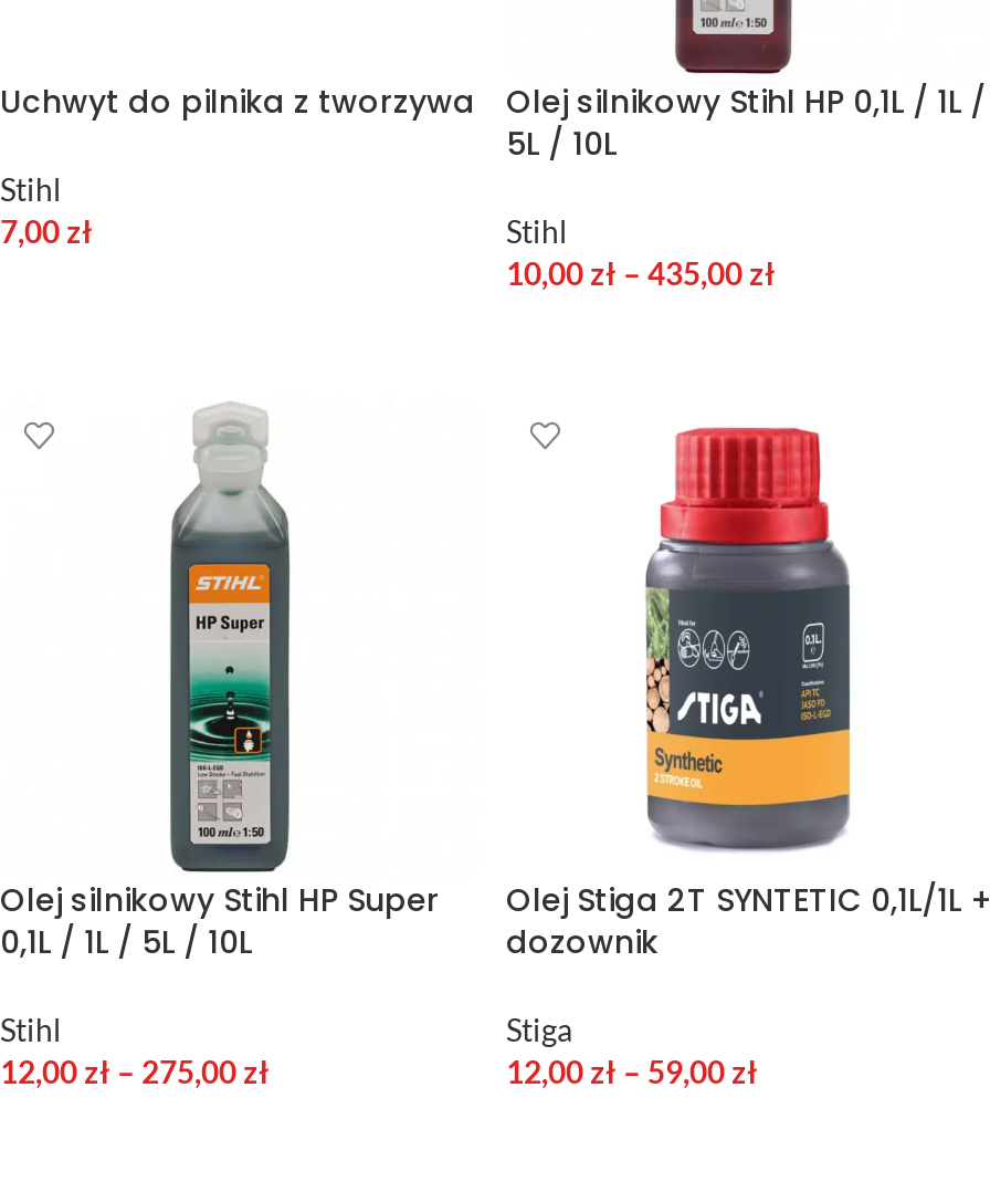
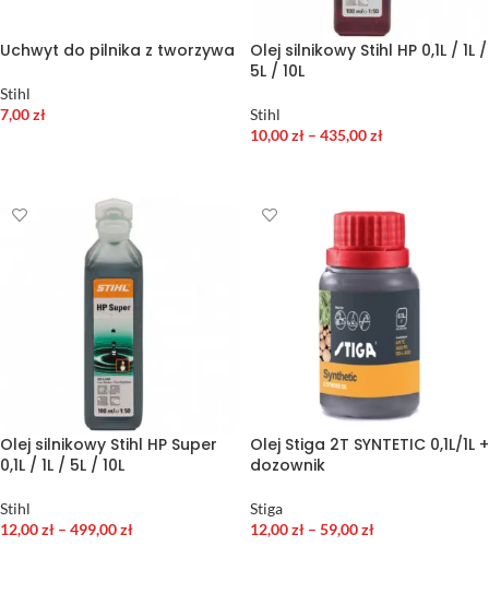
- 12,00 zł – 275,00 zł
+ 12,00 zł – 499,00 zł
